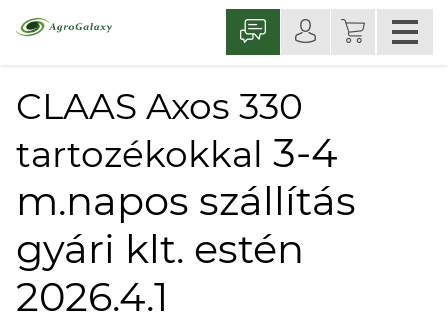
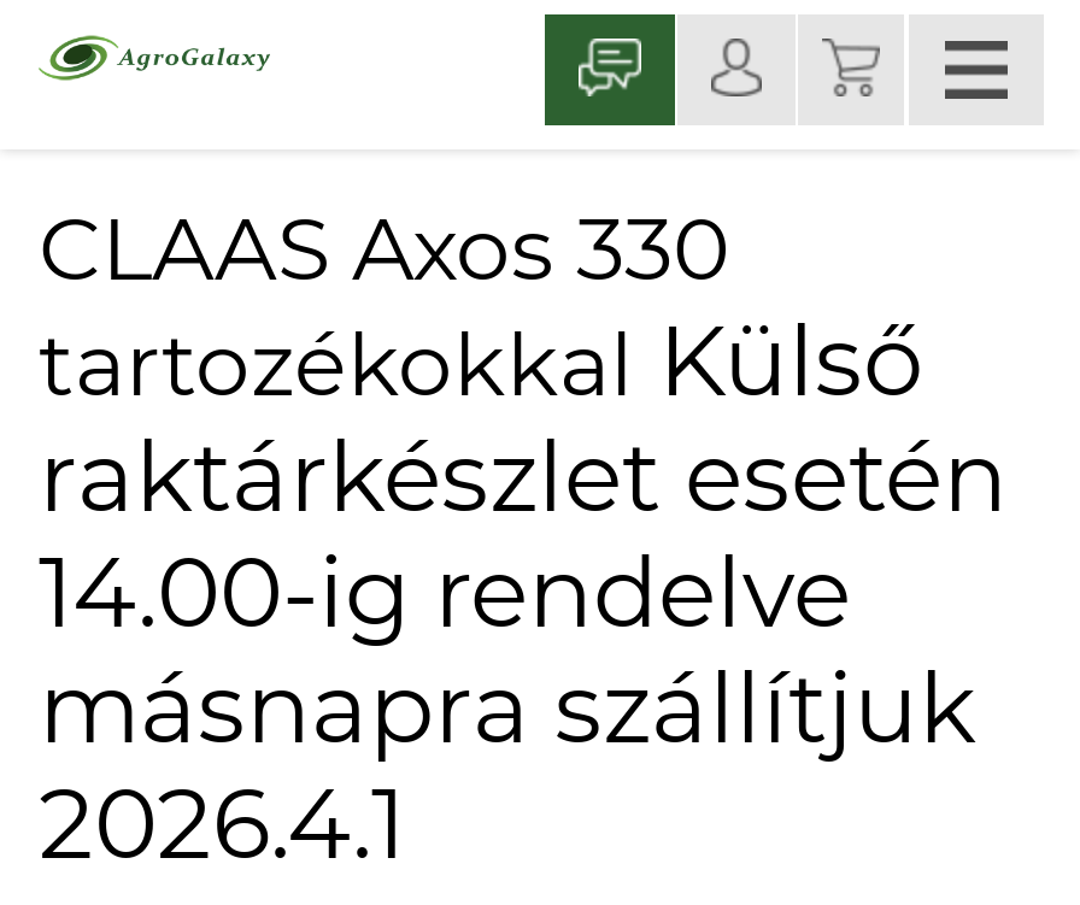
- tartozékokkal 3-4
- m.napos szállítás
- gyári klt. estén
+ tartozékokkal Külső
+ raktárkészlet esetén
+ 14.00-ig rendelve
+ másnapra szállítjuk
